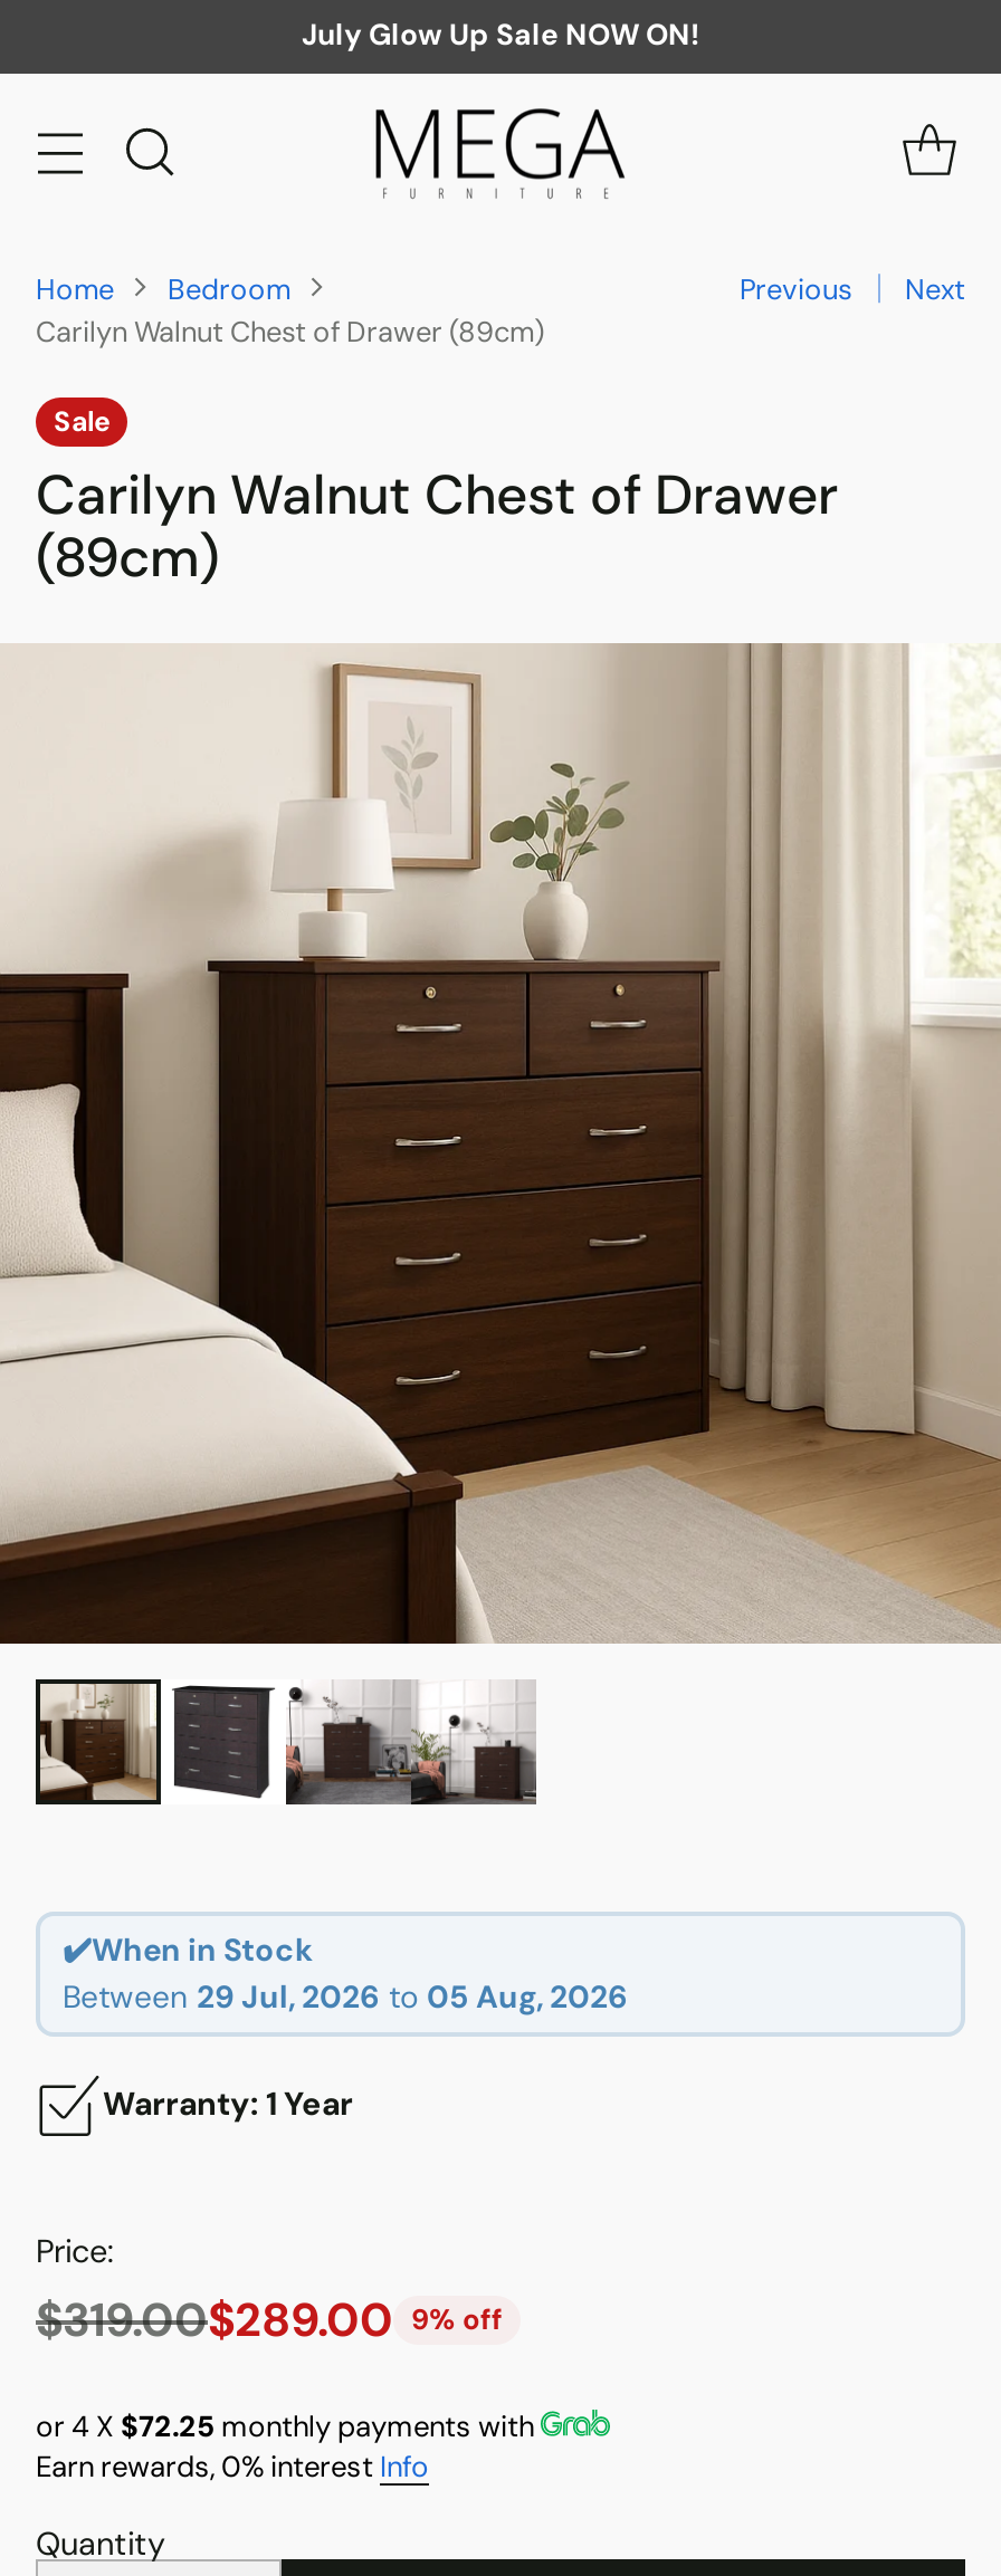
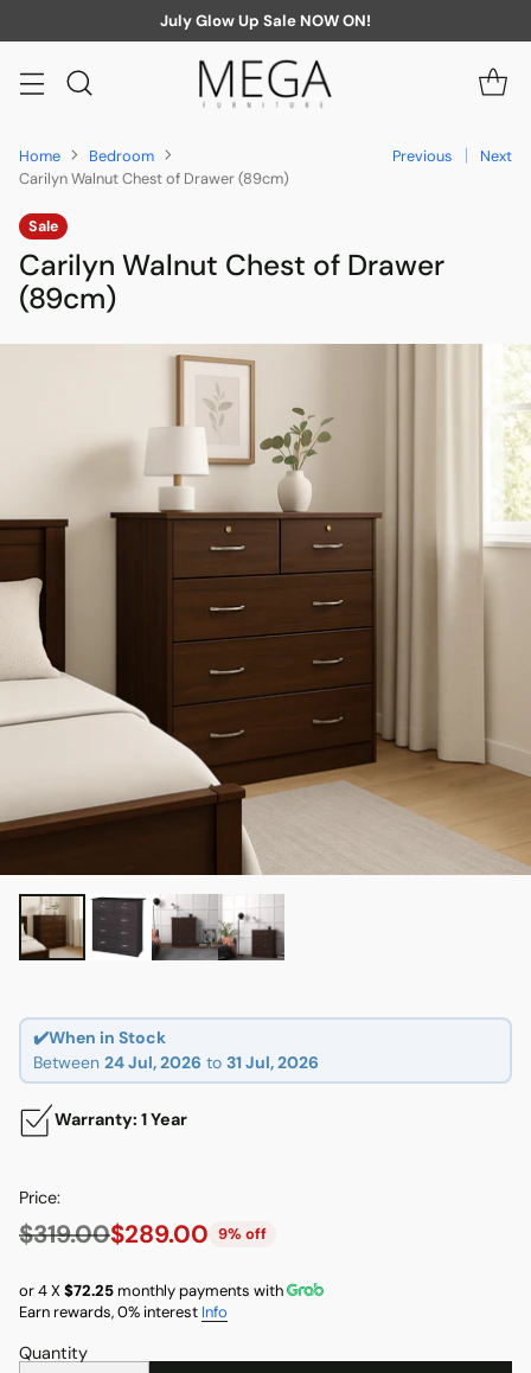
- Between 29 Jul, 2026 to 05 Aug, 2026
+ Between 24 Jul, 2026 to 31 Jul, 2026
